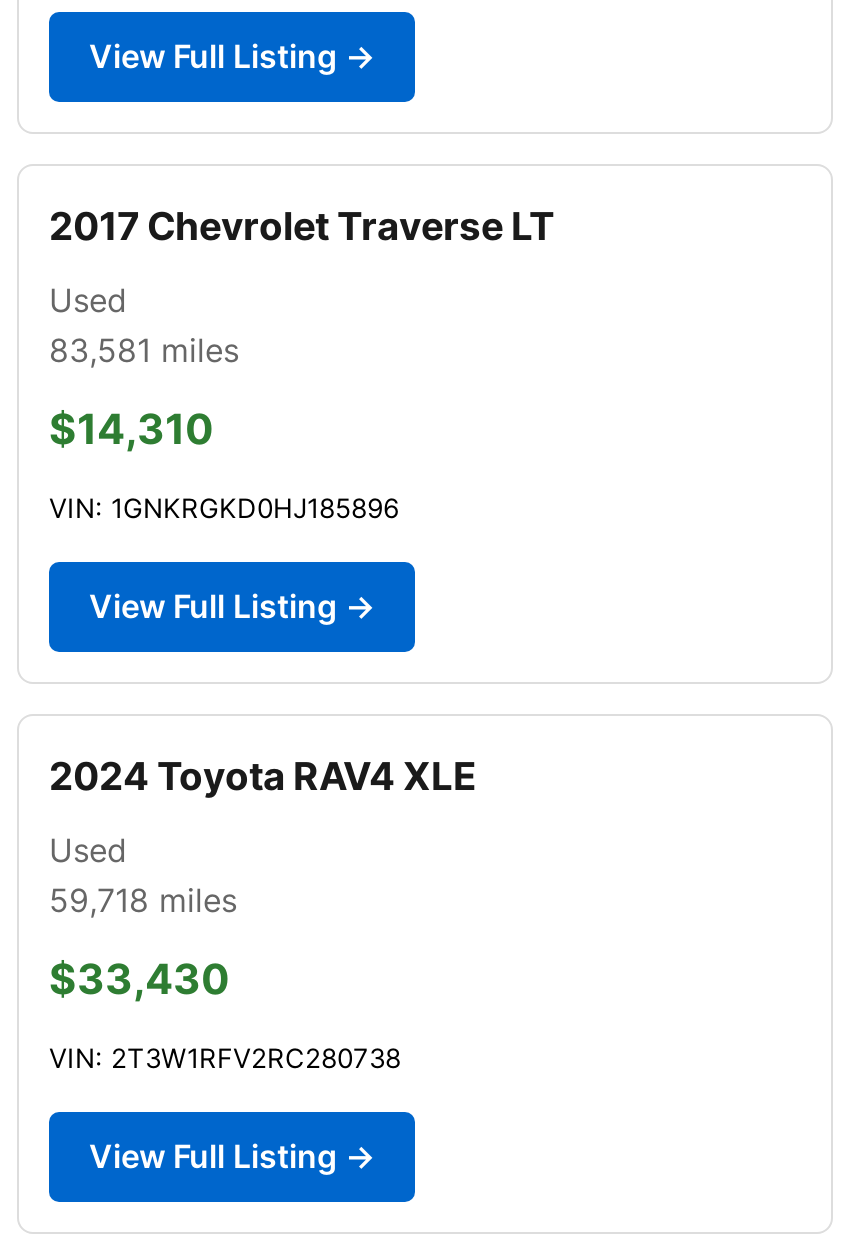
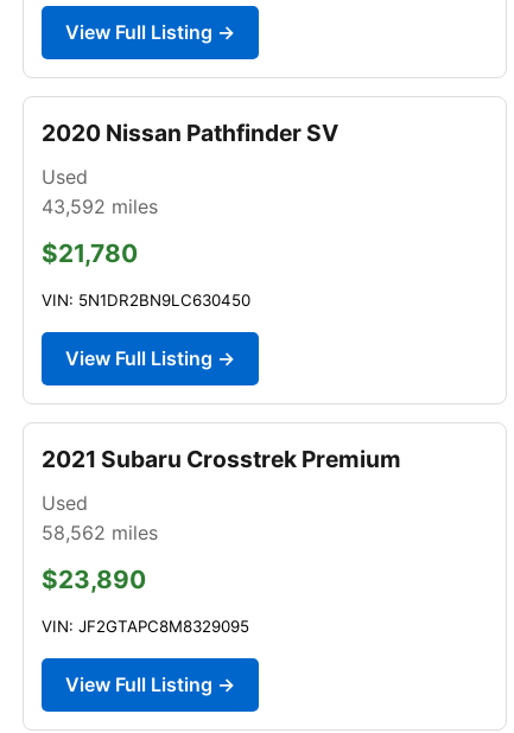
- 2017 Chevrolet Traverse LT
+ 2020 Nissan Pathfinder SV

- 83,581 miles
+ 43,592 miles

- $14,310
+ $21,780

- VIN: 1GNKRGKD0HJ185896
+ VIN: 5N1DR2BN9LC630450

- 2024 Toyota RAV4 XLE
+ 2021 Subaru Crosstrek Premium

- 59,718 miles
+ 58,562 miles

- $33,430
+ $23,890

- VIN: 2T3W1RFV2RC280738
+ VIN: JF2GTAPC8M8329095
